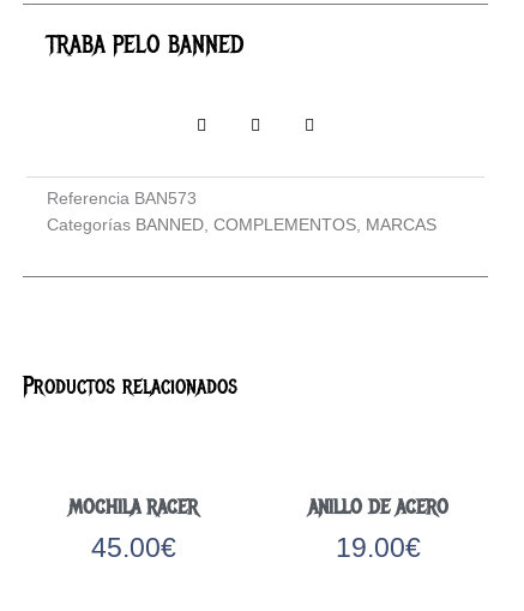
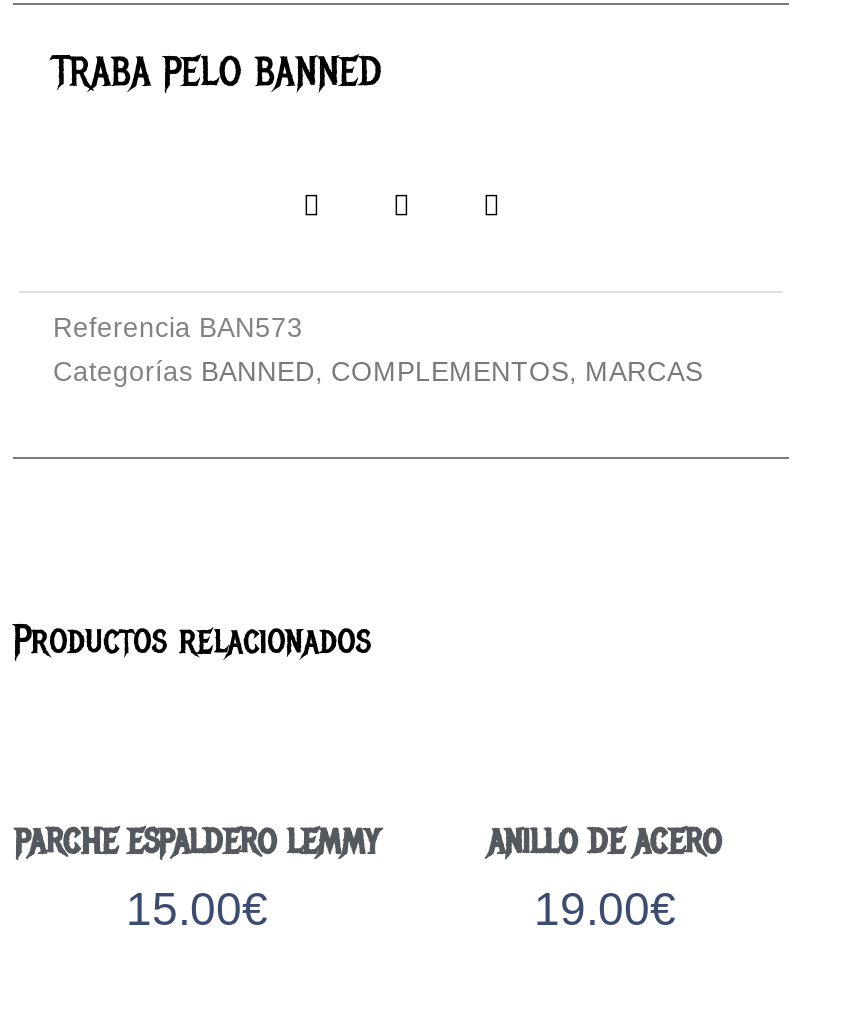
- MOCHILA RACER
- 45.00€
+ PARCHE ESPALDERO LEMMY
+ 15.00€
